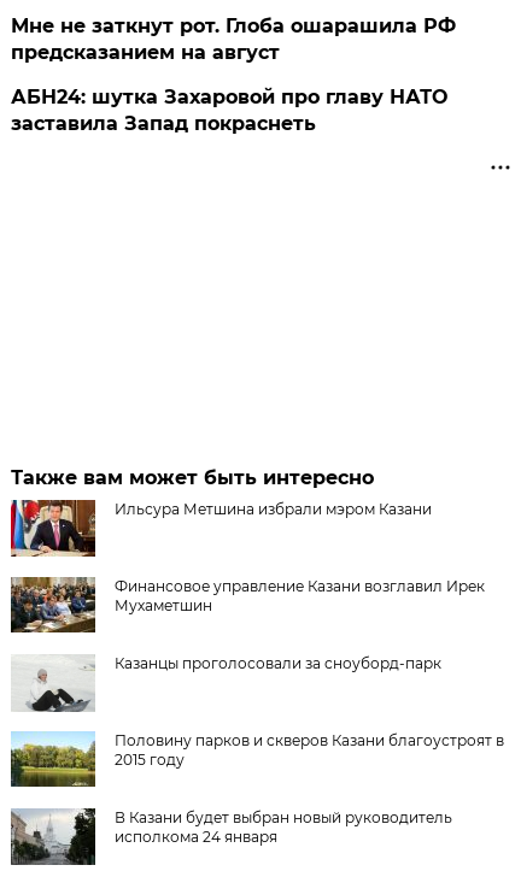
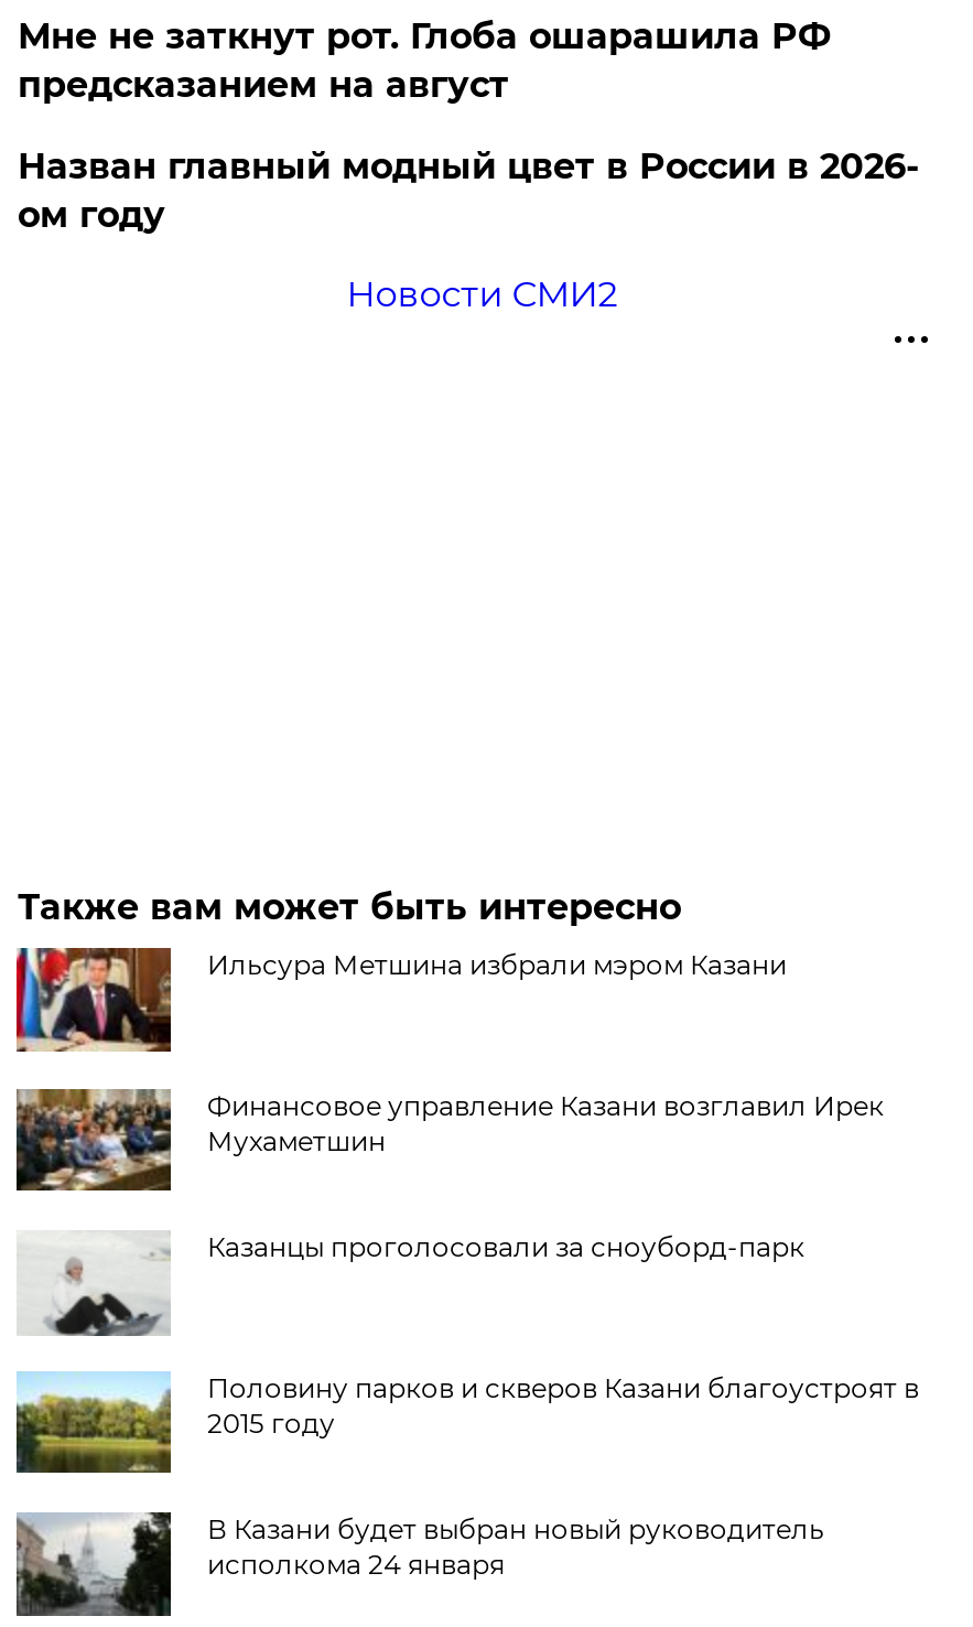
- АБН24: шутка Захаровой про главу НАТО
- заставила Запад покраснеть
+ Назван главный модный цвет в России в 2026-
+ ом году
+ Новости СМИ2
